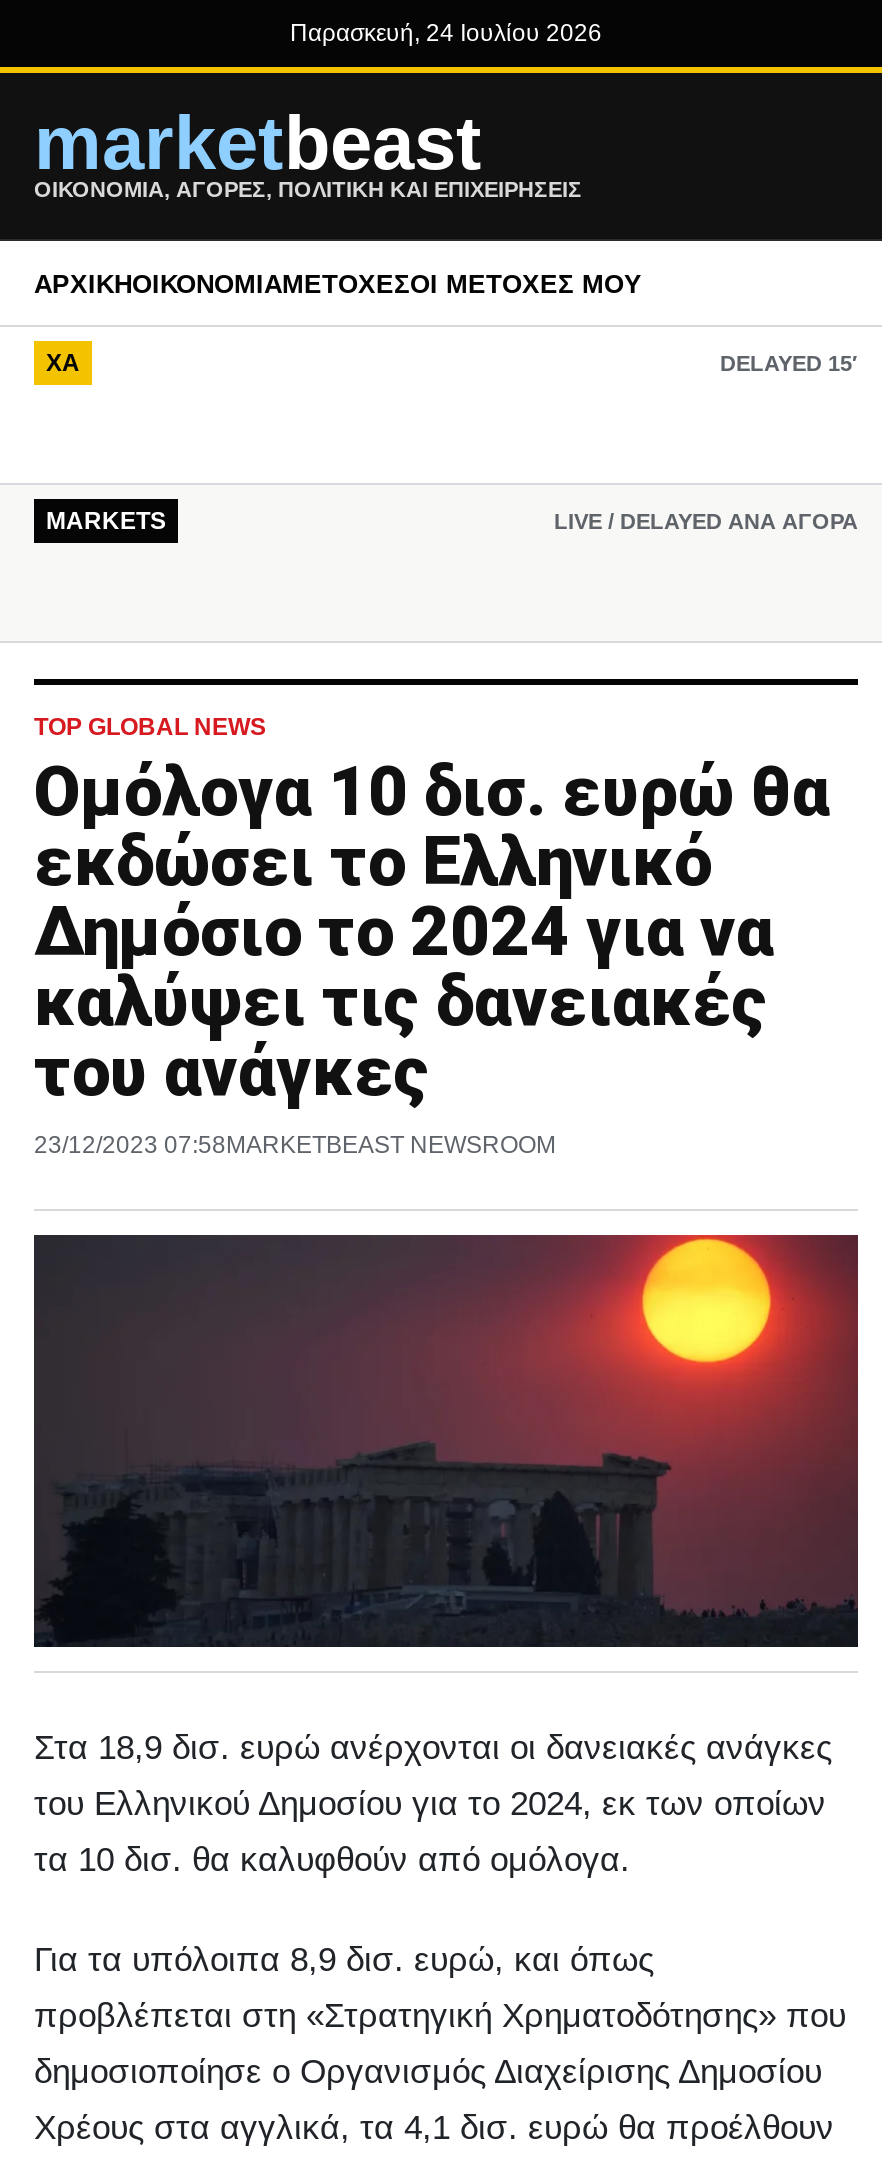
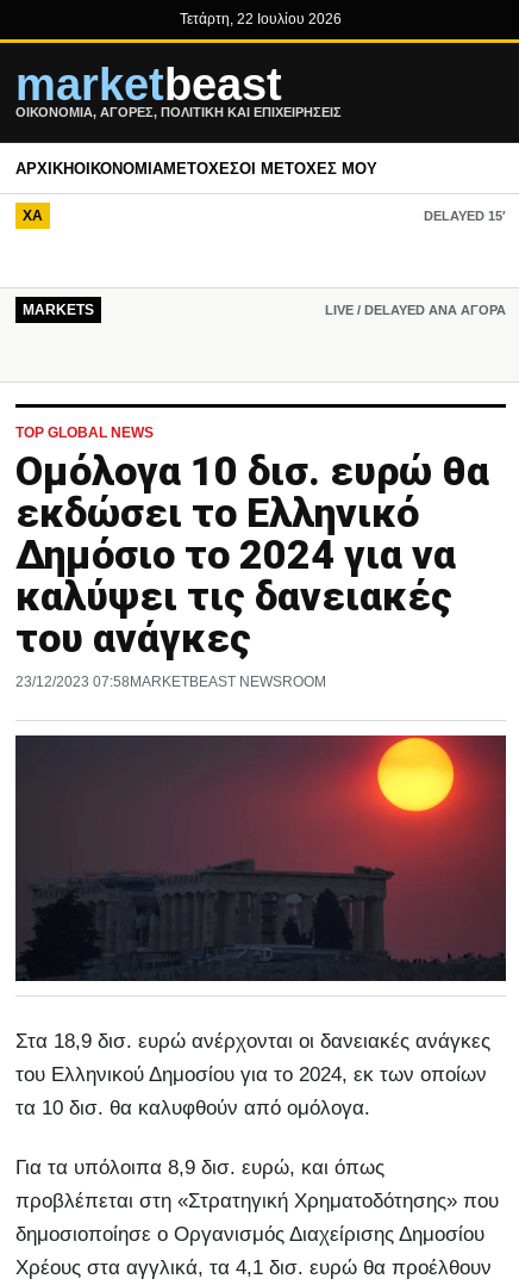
- Παρασκευή, 24 Ιουλίου 2026
+ Τετάρτη, 22 Ιουλίου 2026
